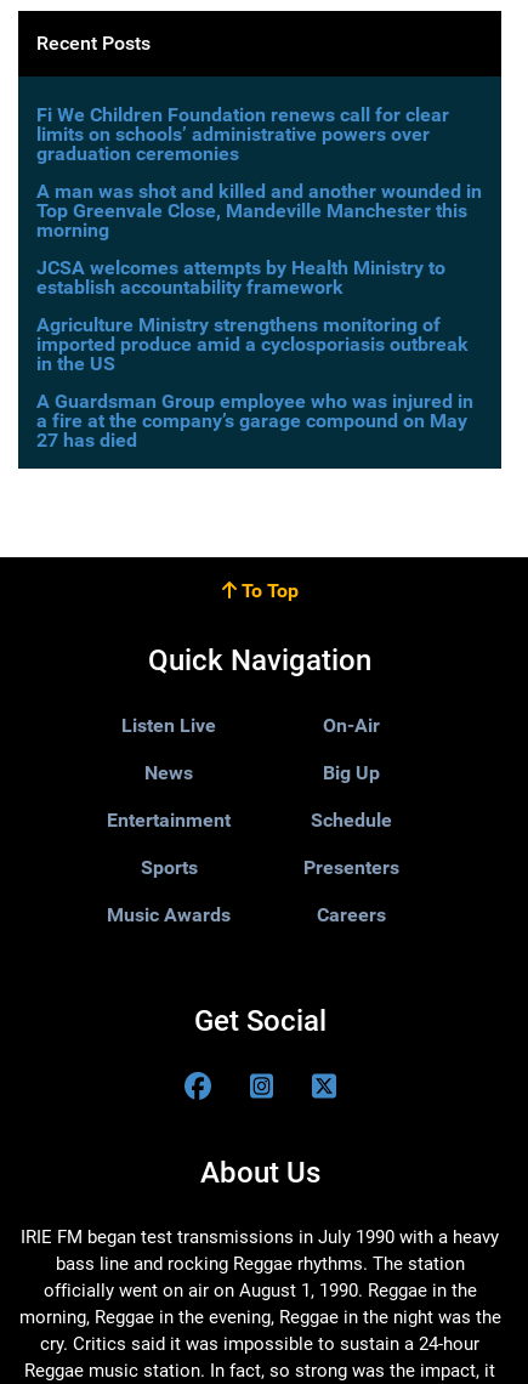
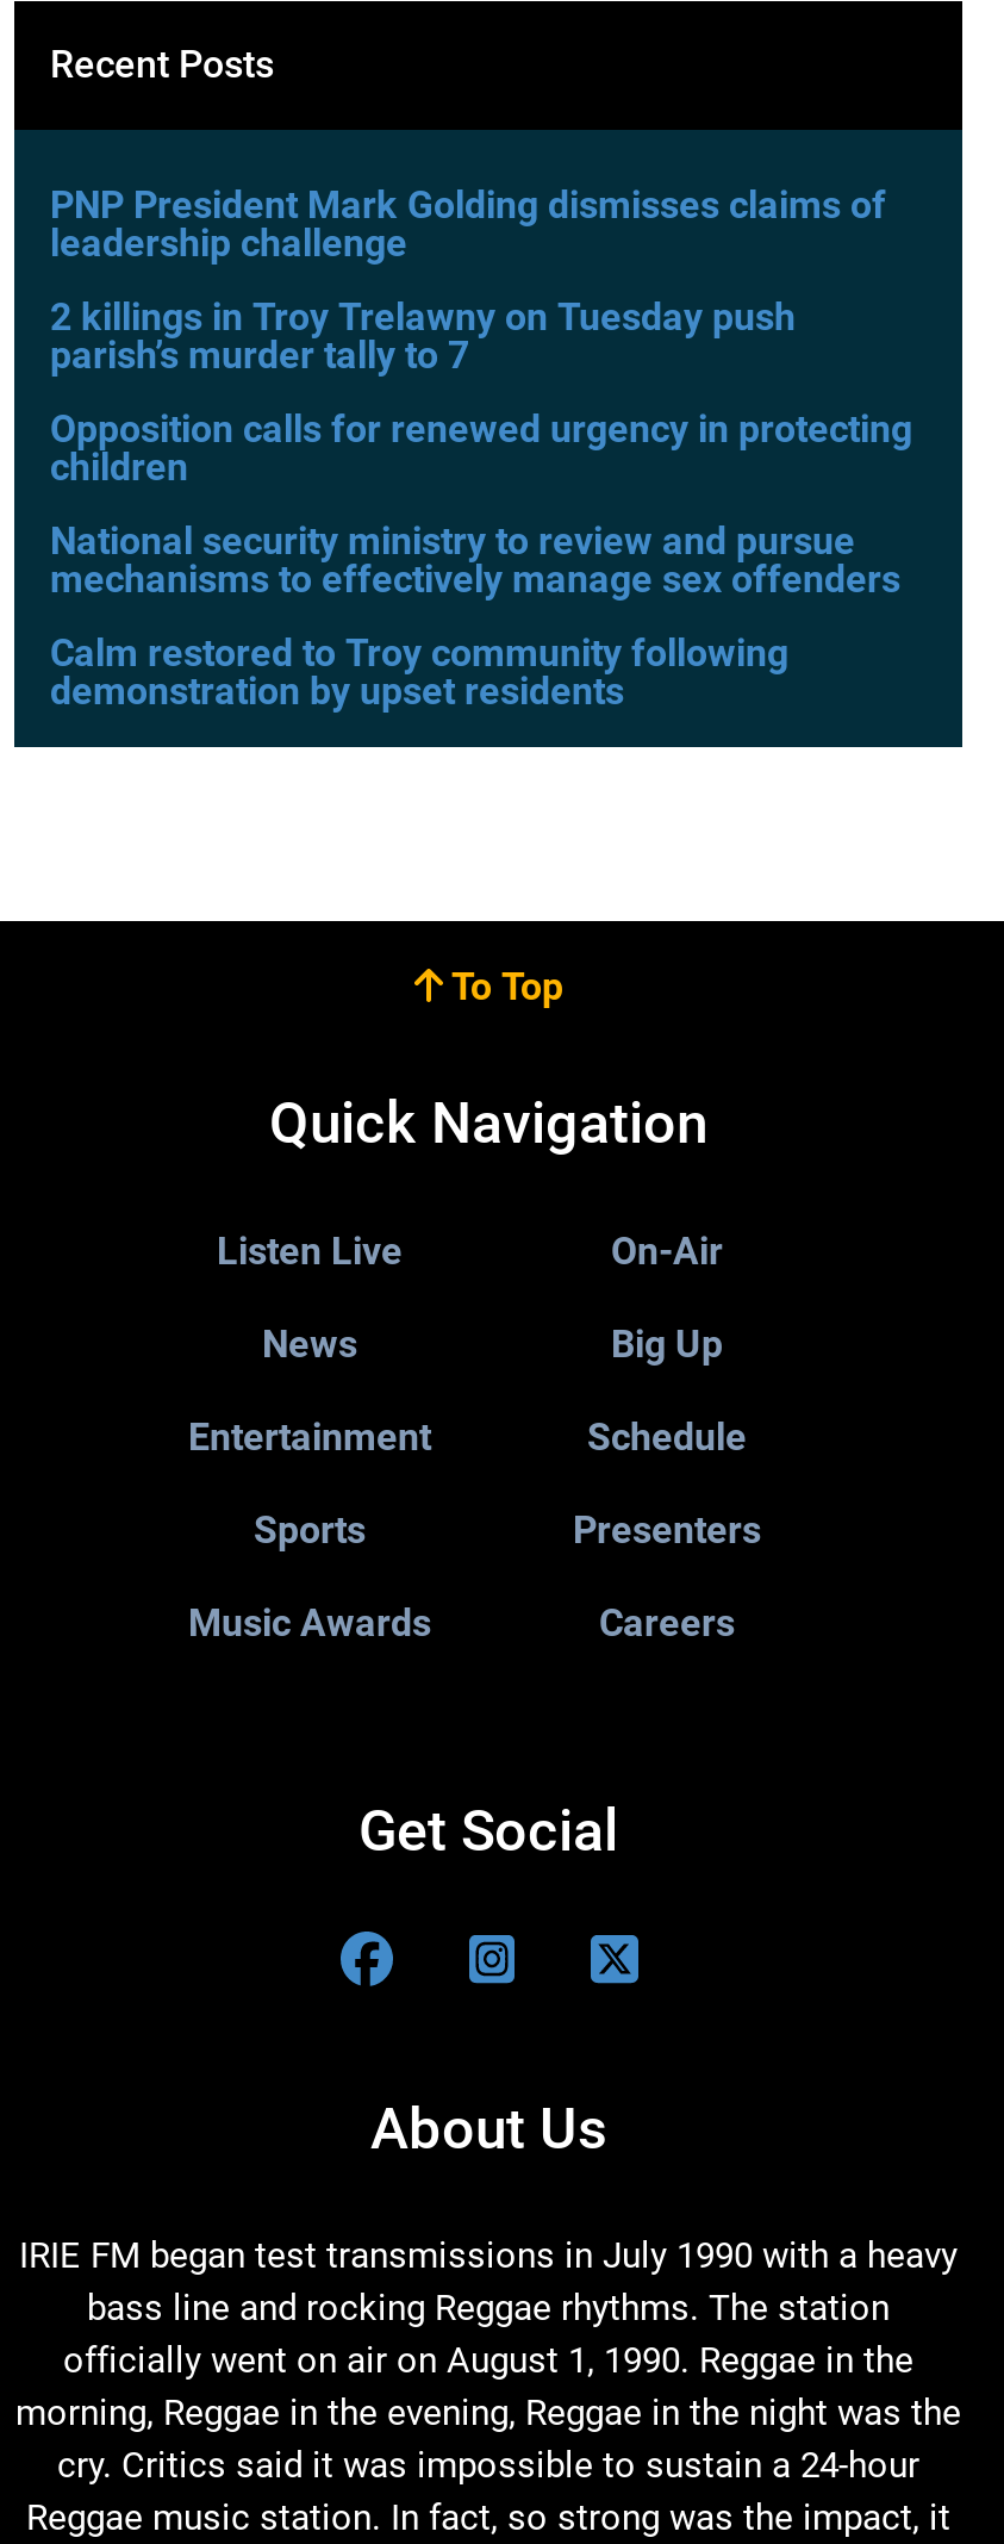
- Fi We Children Foundation renews call for clear
- limits on schools’ administrative powers over
- graduation ceremonies
+ PNP President Mark Golding dismisses claims of
+ leadership challenge

- A man was shot and killed and another wounded in
- Top Greenvale Close, Mandeville Manchester this
- morning
+ 2 killings in Troy Trelawny on Tuesday push
+ parish’s murder tally to 7

- JCSA welcomes attempts by Health Ministry to
- establish accountability framework
+ Opposition calls for renewed urgency in protecting
+ children

- Agriculture Ministry strengthens monitoring of
- imported produce amid a cyclosporiasis outbreak
- in the US
+ National security ministry to review and pursue
+ mechanisms to effectively manage sex offenders

- A Guardsman Group employee who was injured in
- a fire at the company’s garage compound on May
- 27 has died
+ Calm restored to Troy community following
+ demonstration by upset residents
